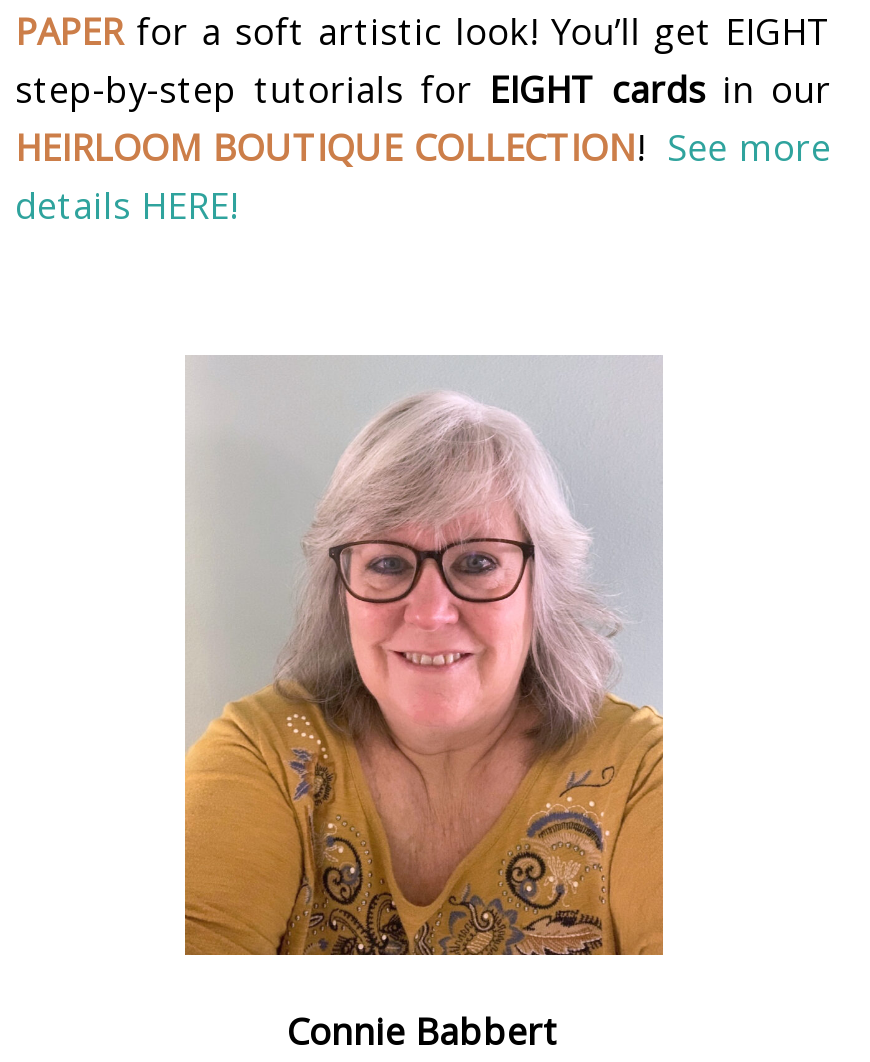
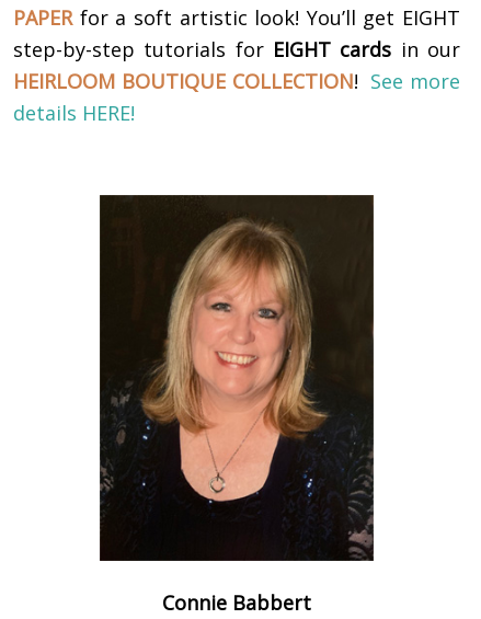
- [image]
+ [image]
